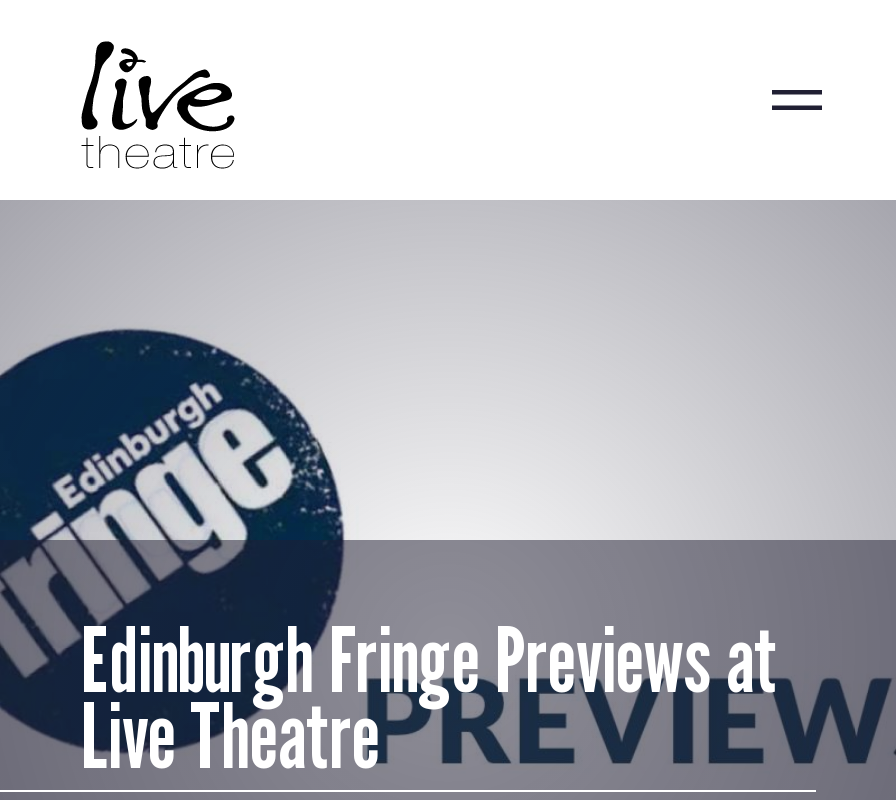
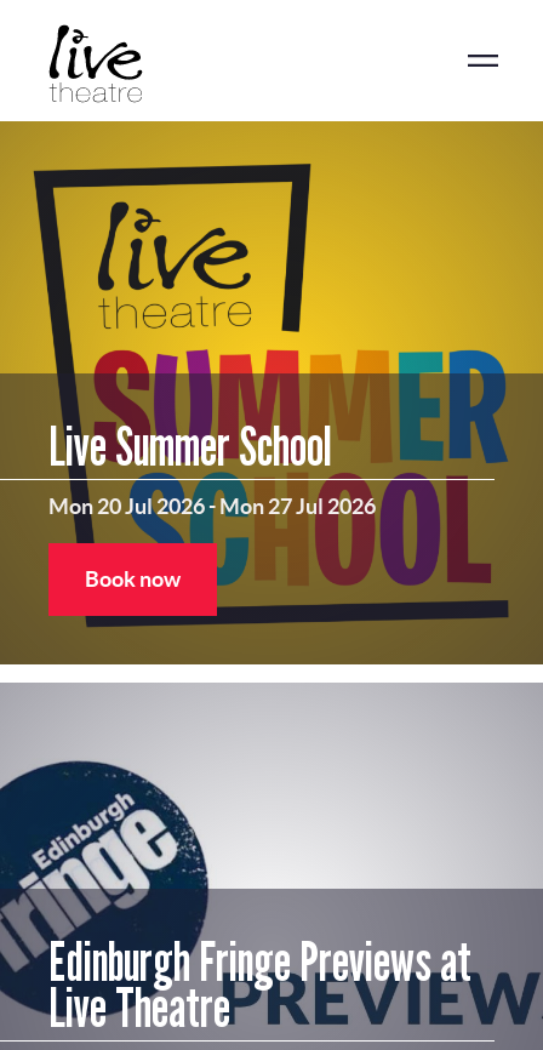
+ [image]
+ Live Summer School
+ Mon 20 Jul 2026 - Mon 27 Jul 2026
+ Book now
